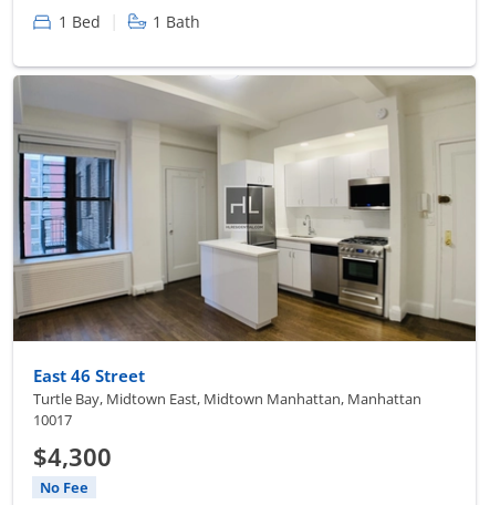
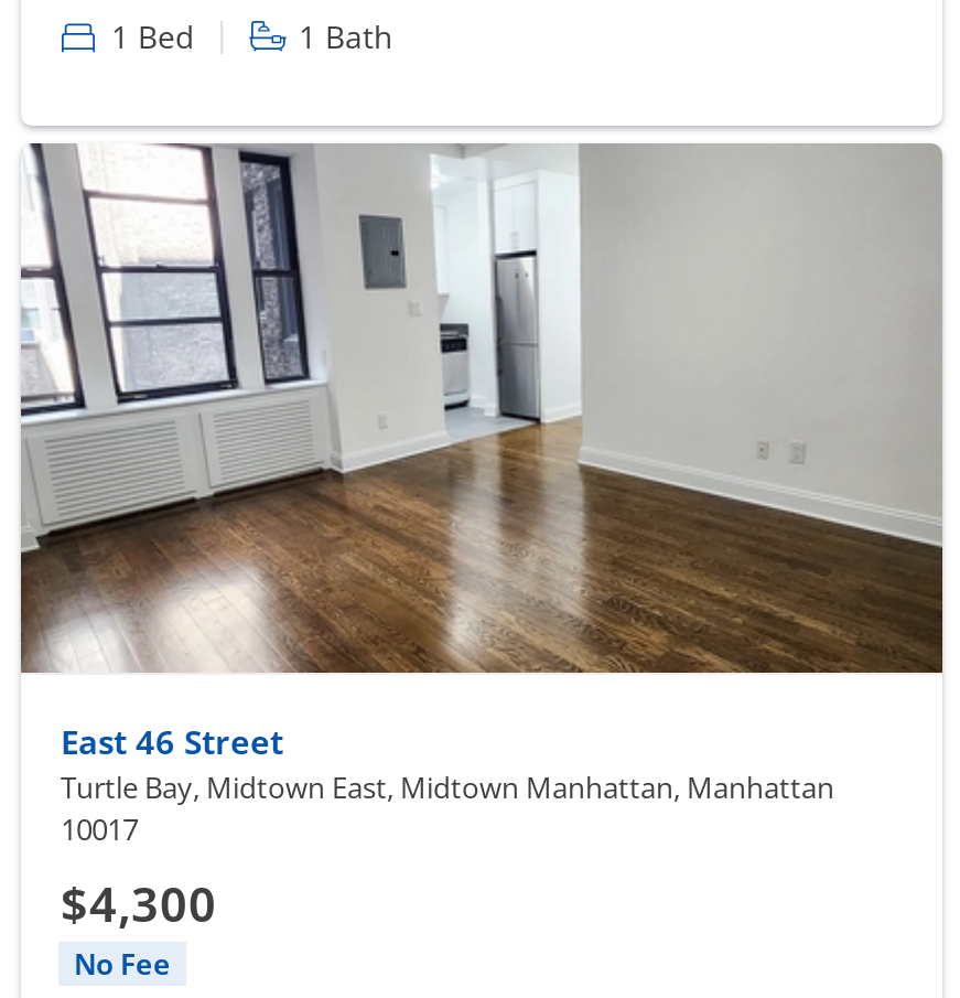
- [image]
+ [image]
